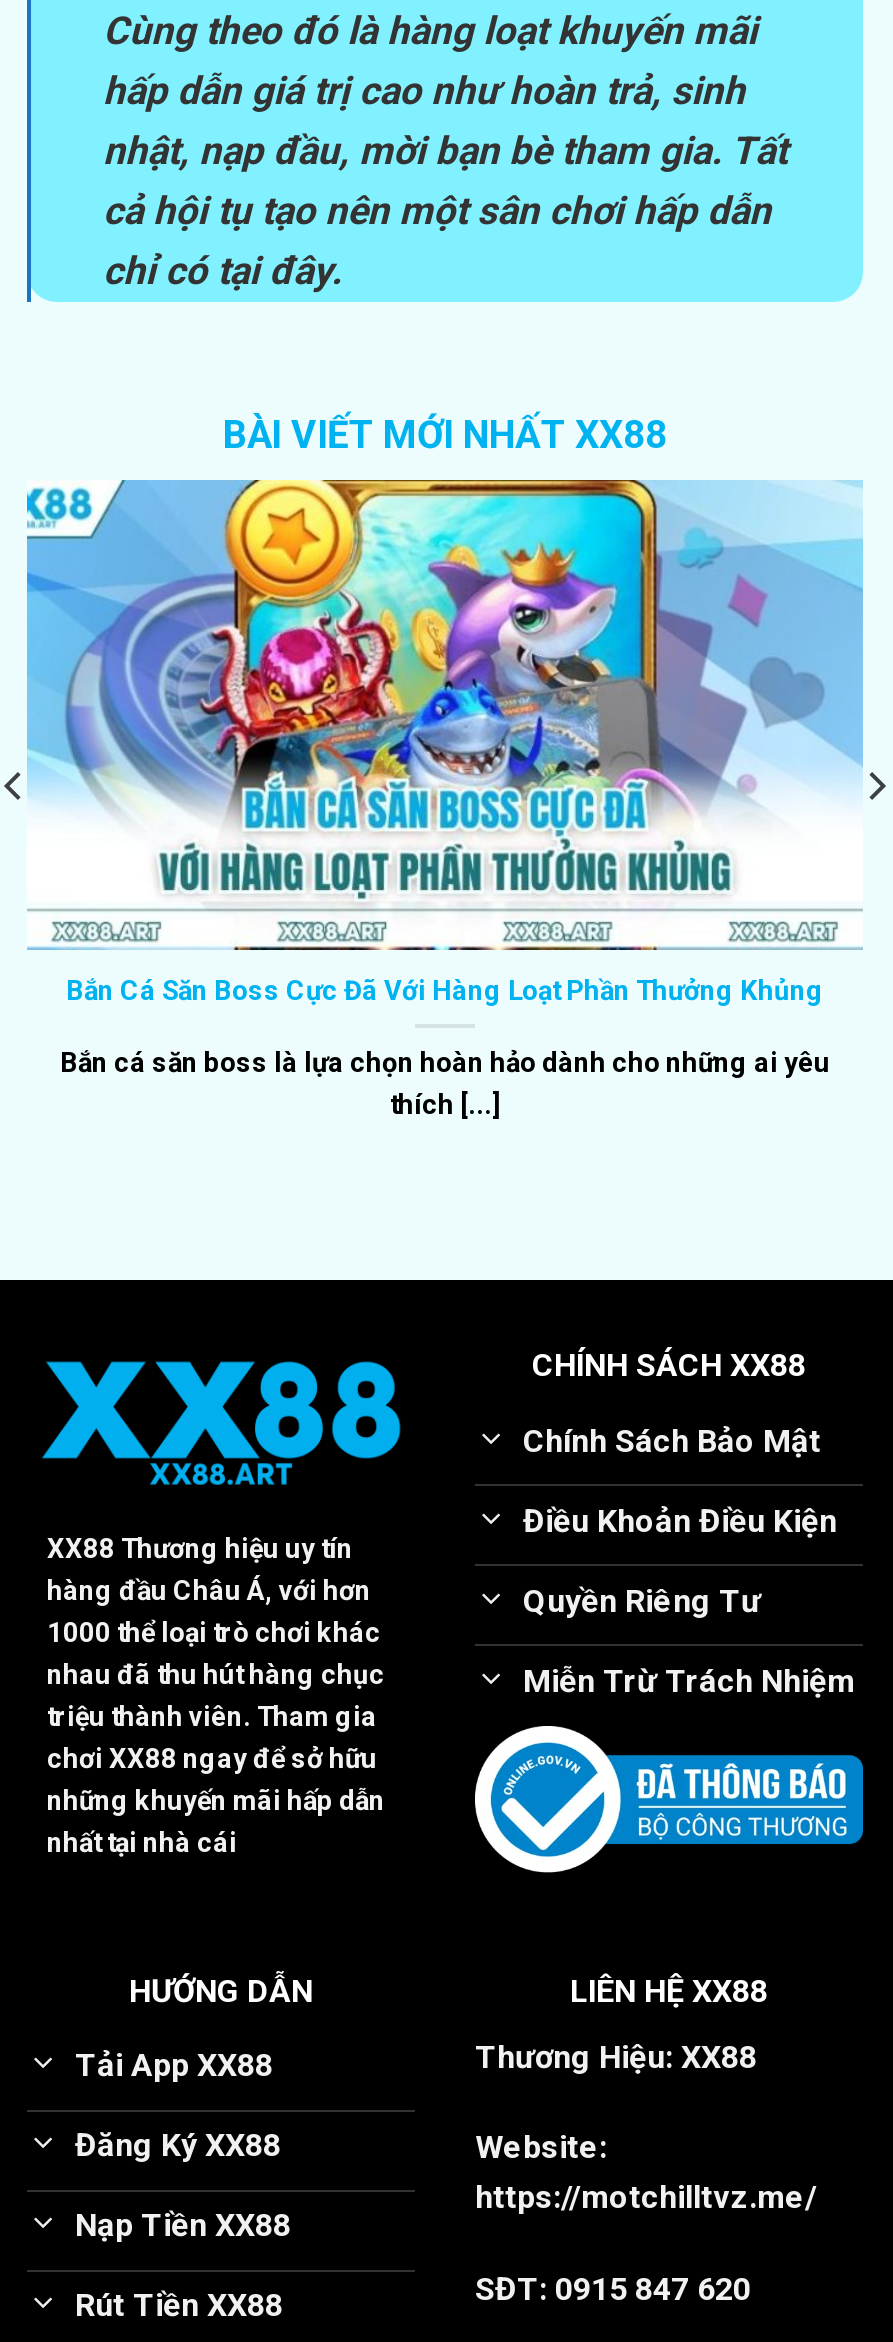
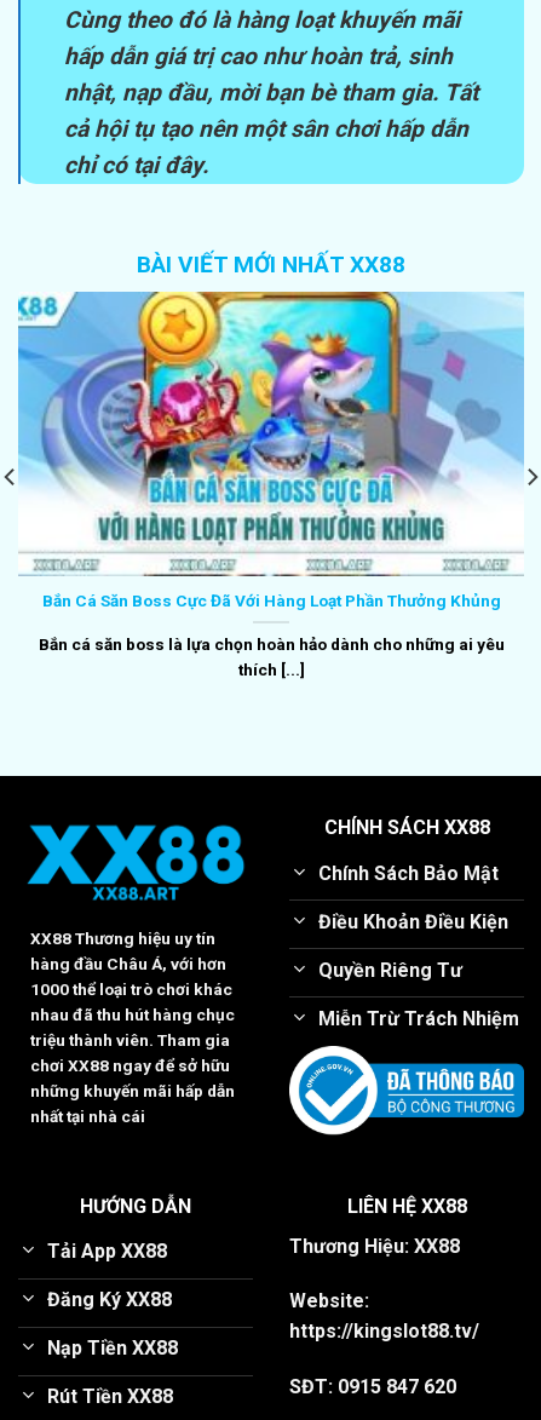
- https://motchilltvz.me/
+ https://kingslot88.tv/
